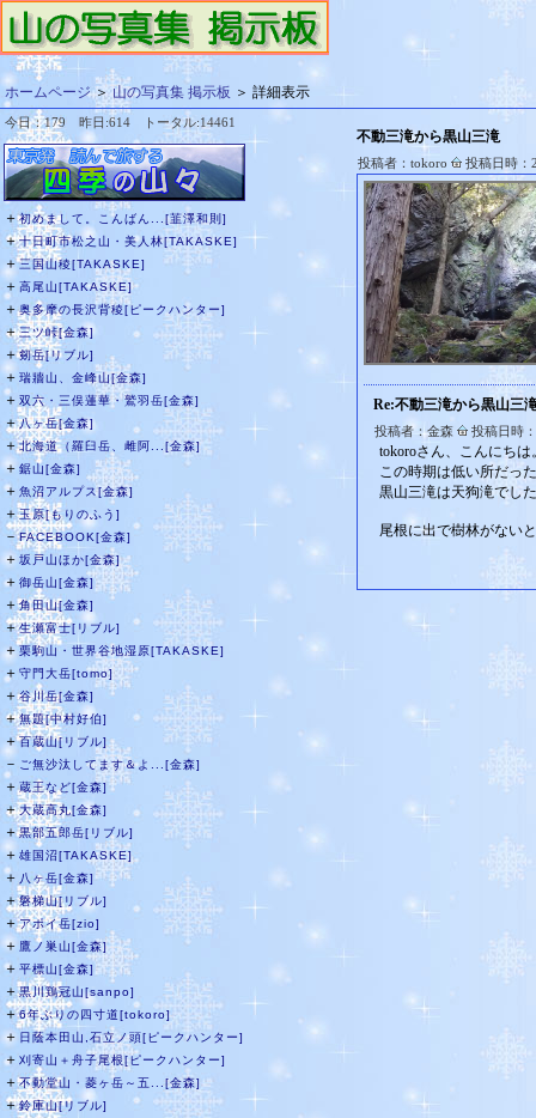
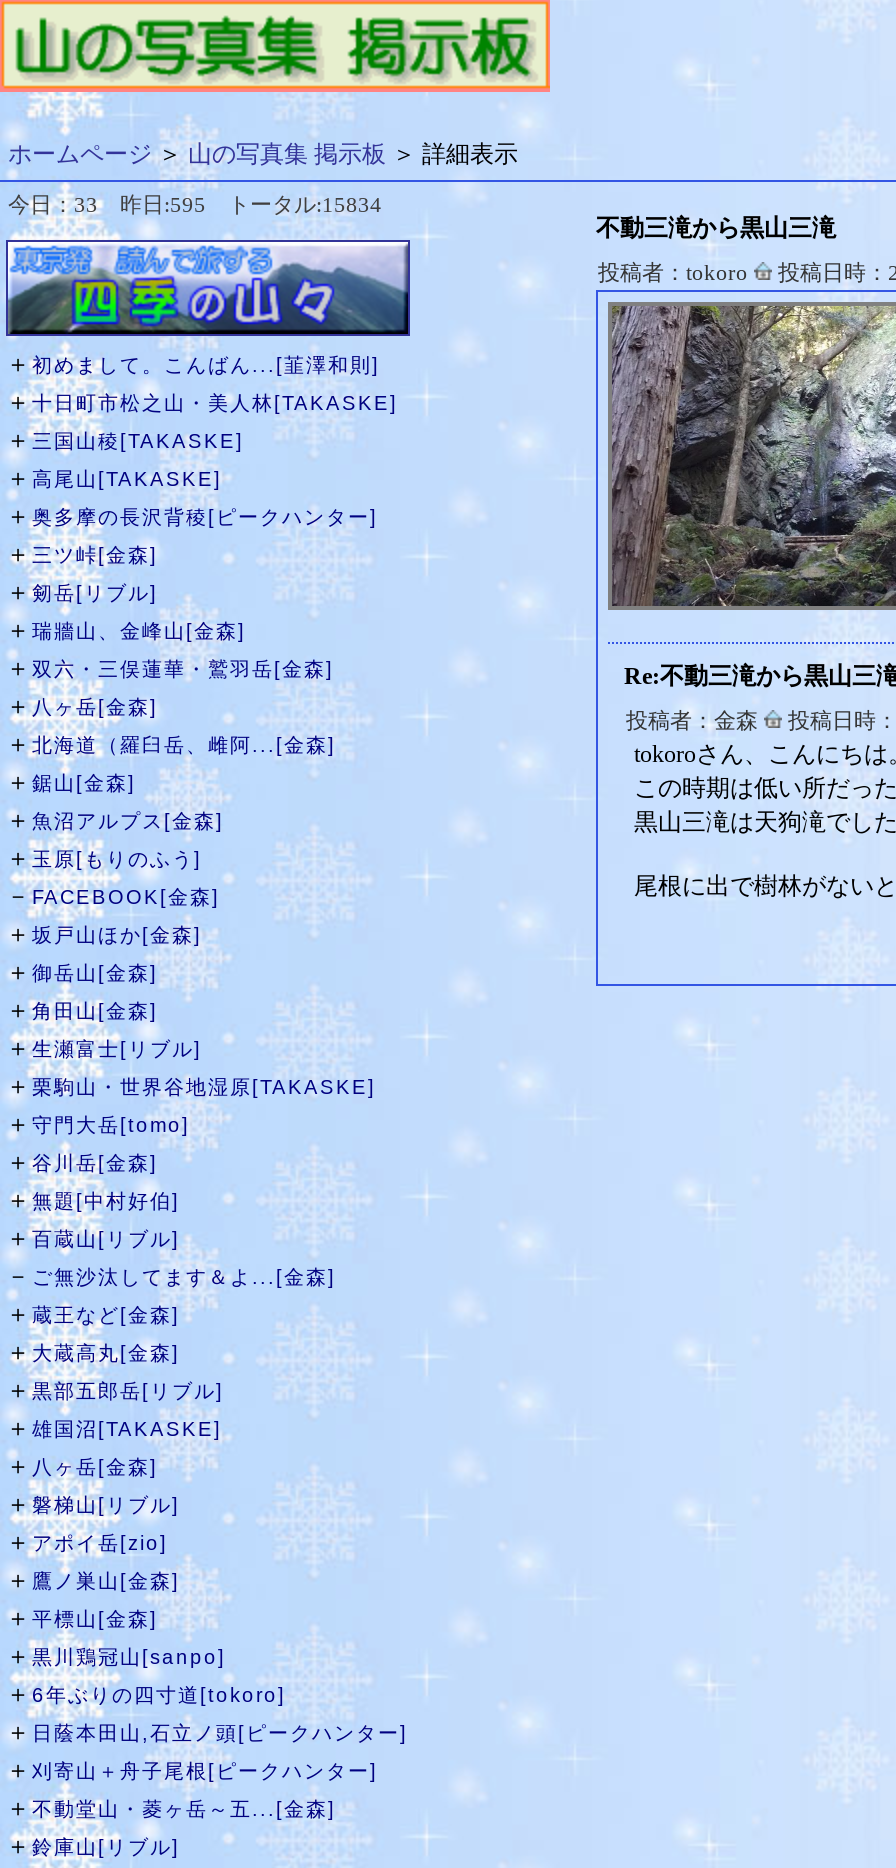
- 今日：179 昨日:614 トータル:14461
+ 今日：33 昨日:595 トータル:15834
